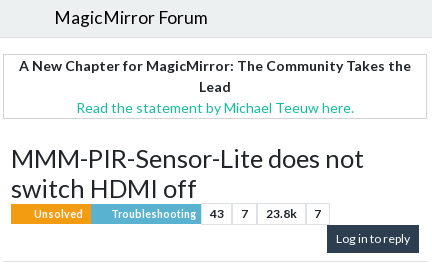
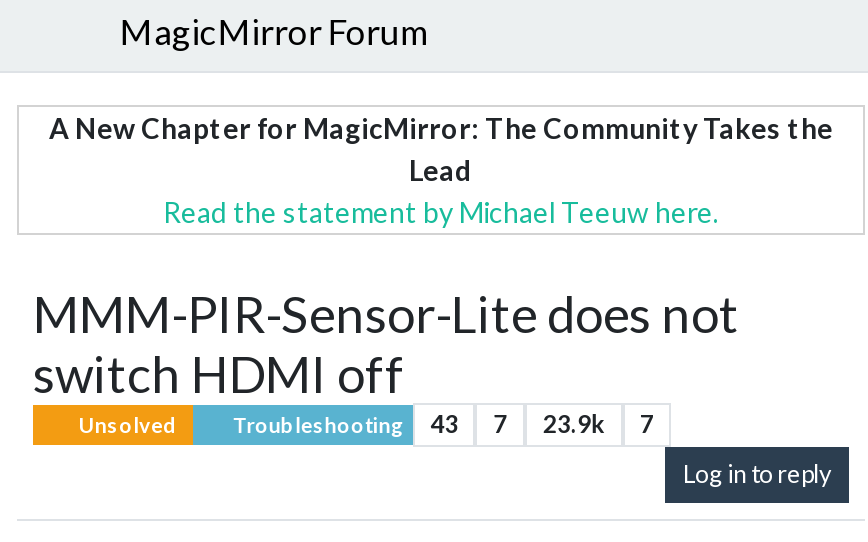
- Troubleshooting 43 7 23.8k 7
+ Troubleshooting 43 7 23.9k 7
